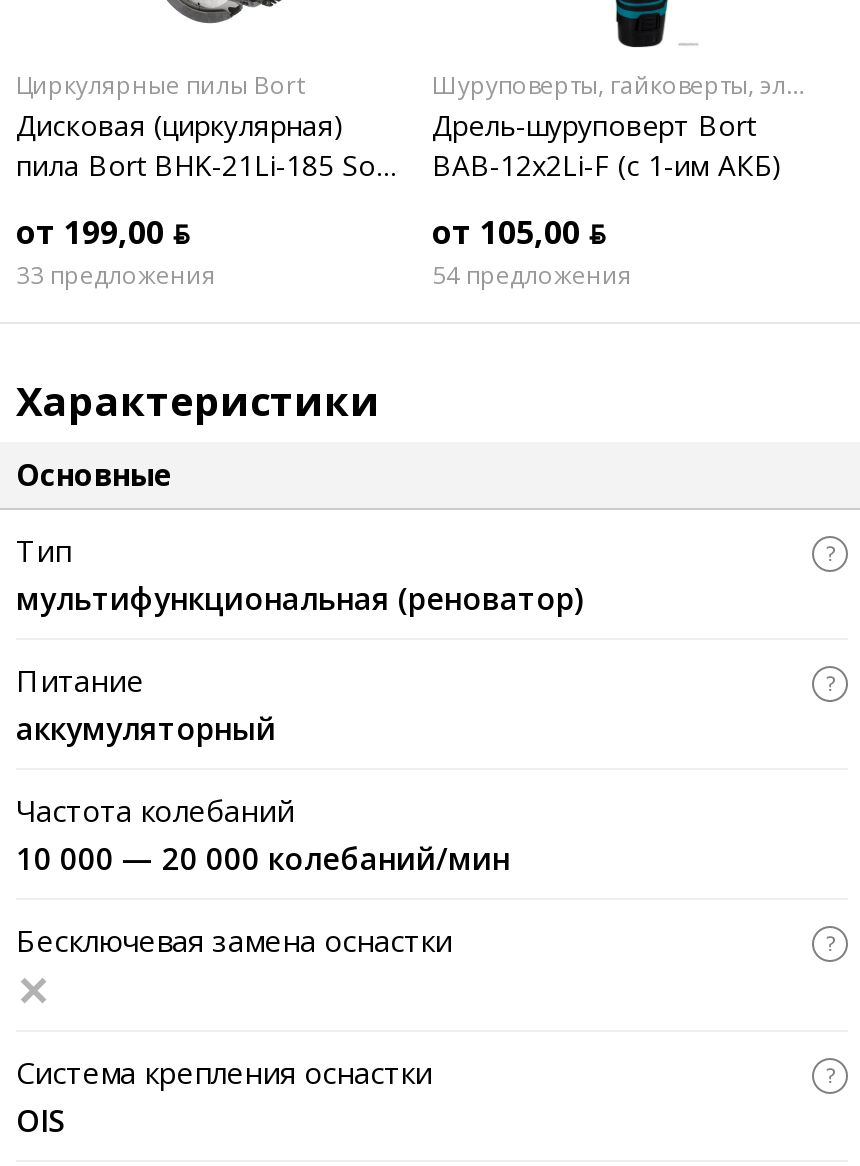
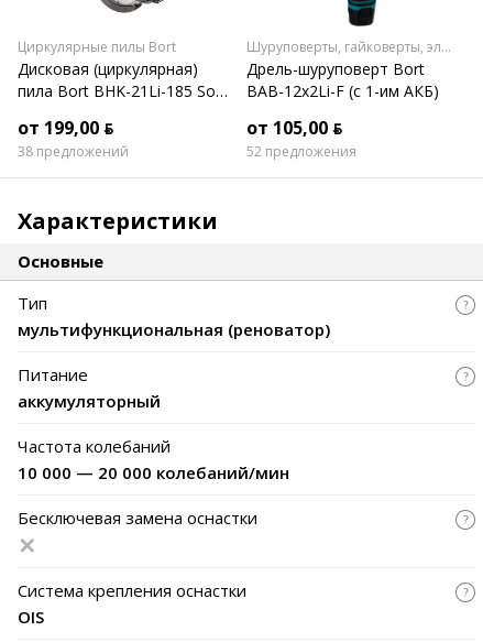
- 33 предложения
+ 38 предложений

- 54 предложения
+ 52 предложения
